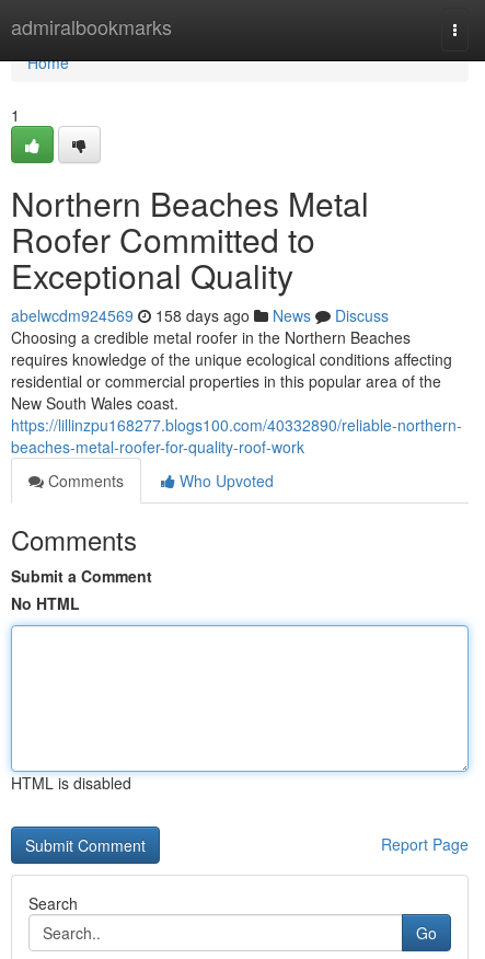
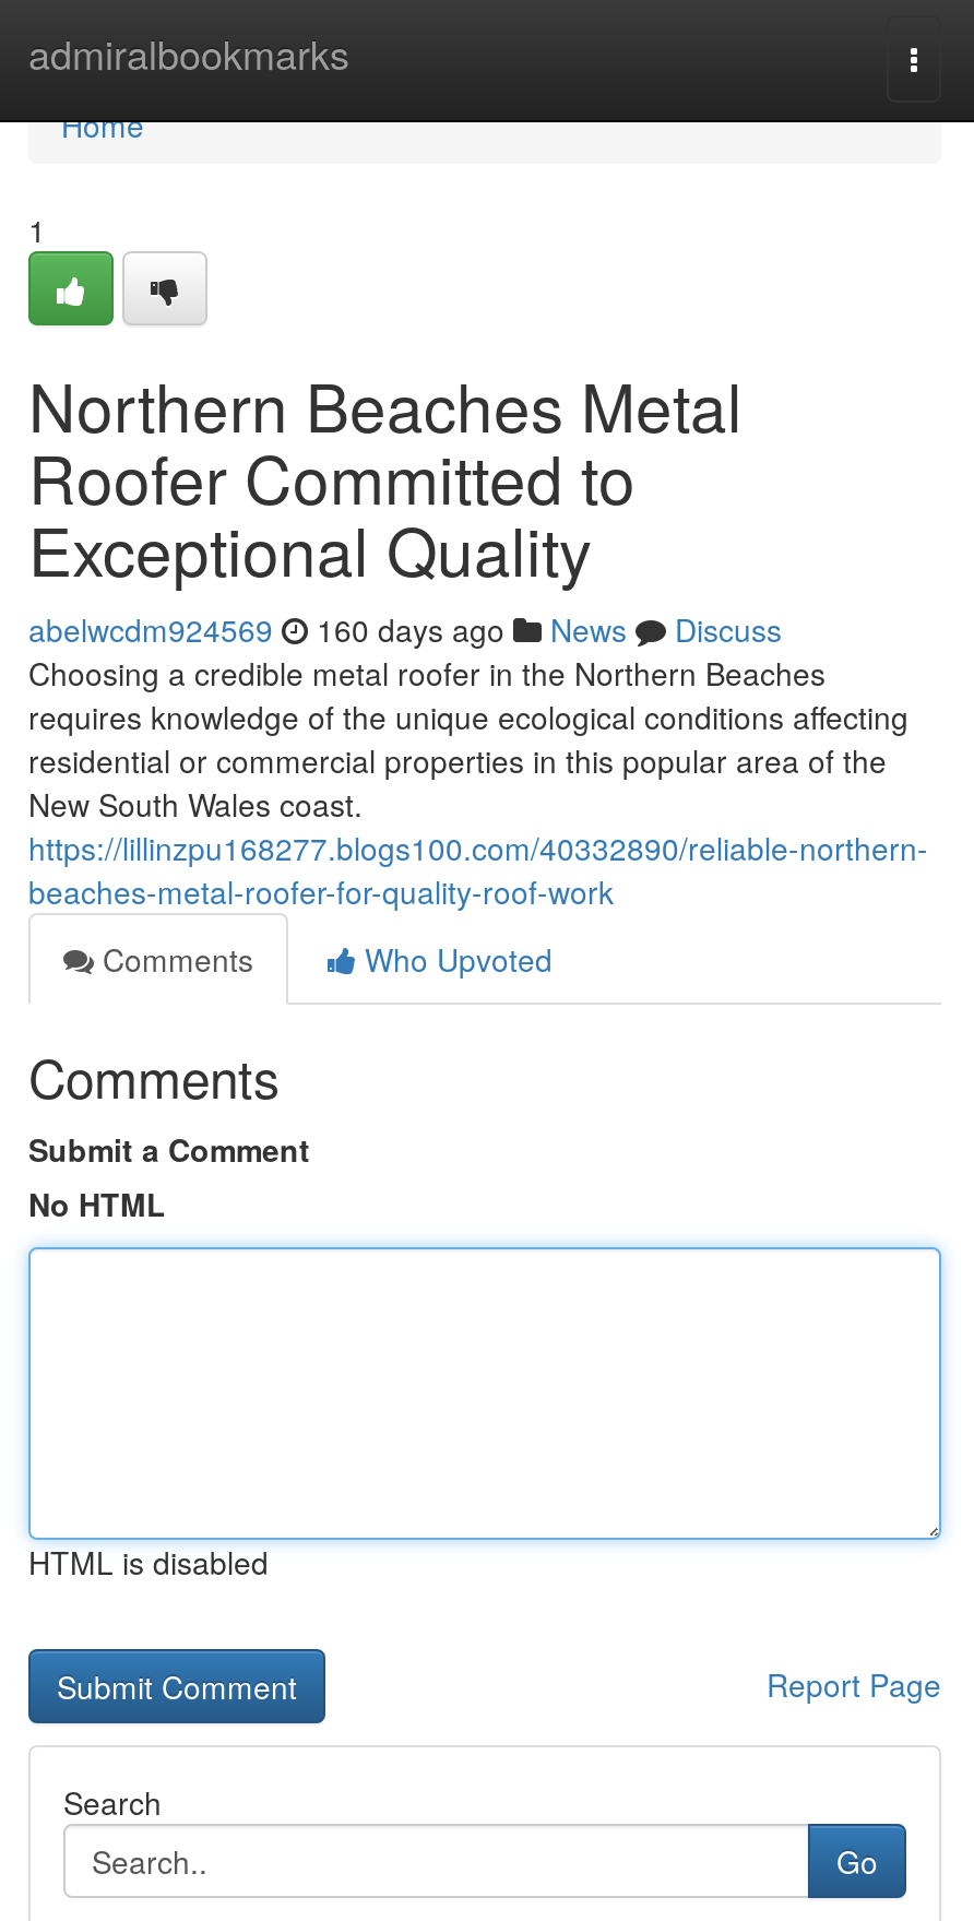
- abelwcdm924569 158 days ago News Discuss
+ abelwcdm924569 160 days ago News Discuss
